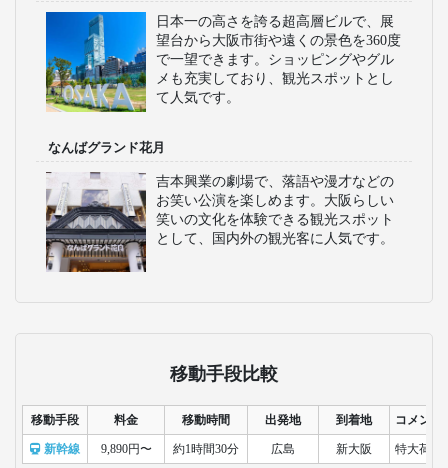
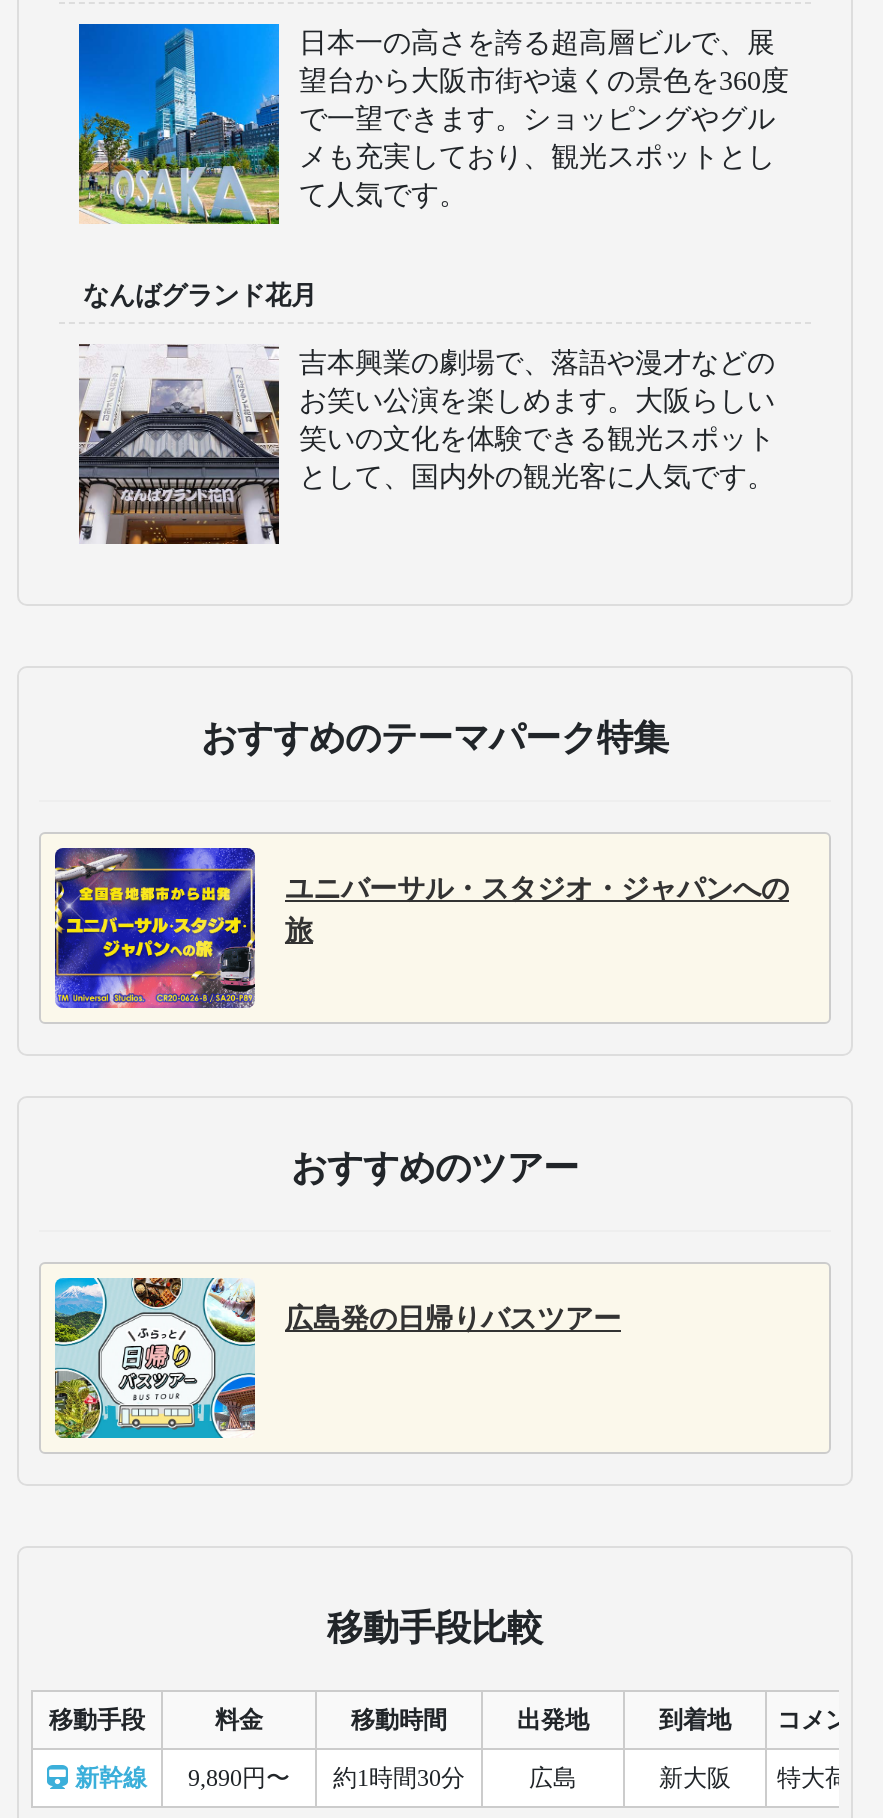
+ [image]
+ ユニバーサル・スタジオ・ジャパンへの
+ 旅

+ [image]
+ 広島発の日帰りバスツアー

+ おすすめのテーマパーク特集

+ おすすめのツアー
